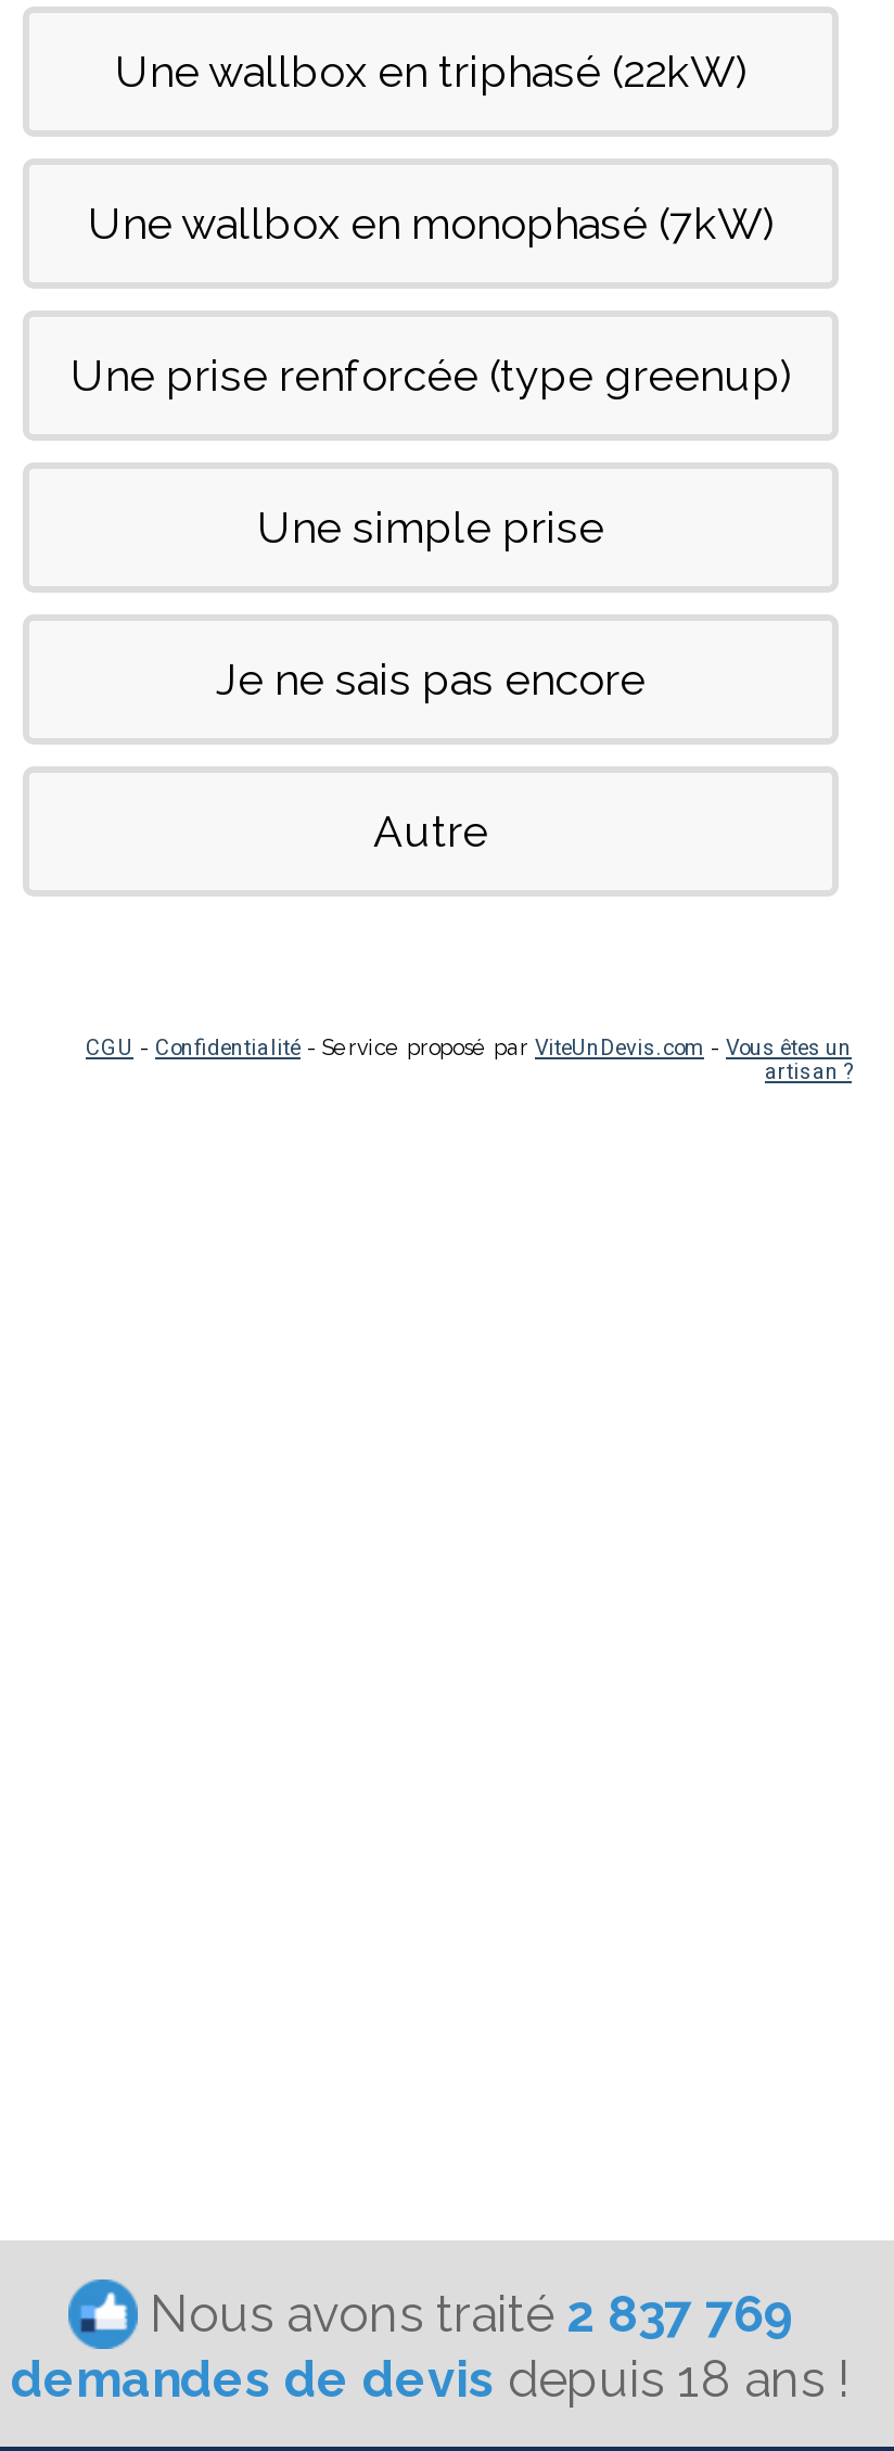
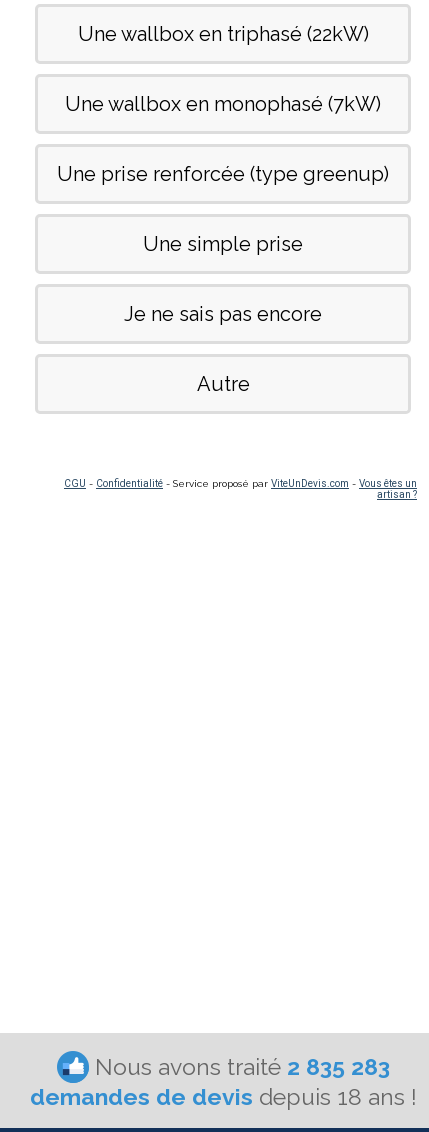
- Nous avons traité 2 837 769
+ Nous avons traité 2 835 283
